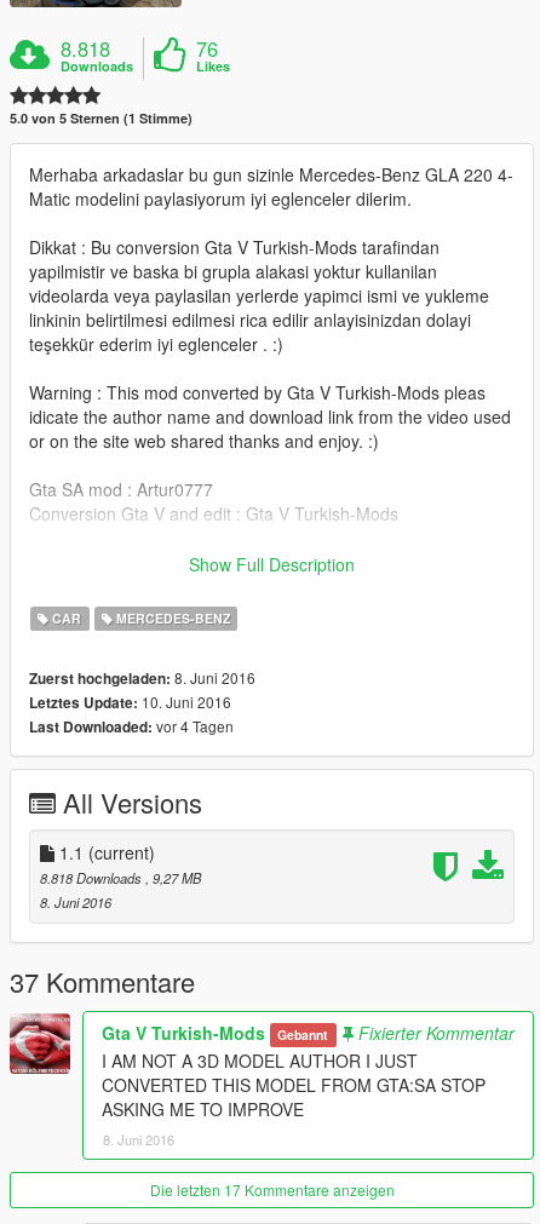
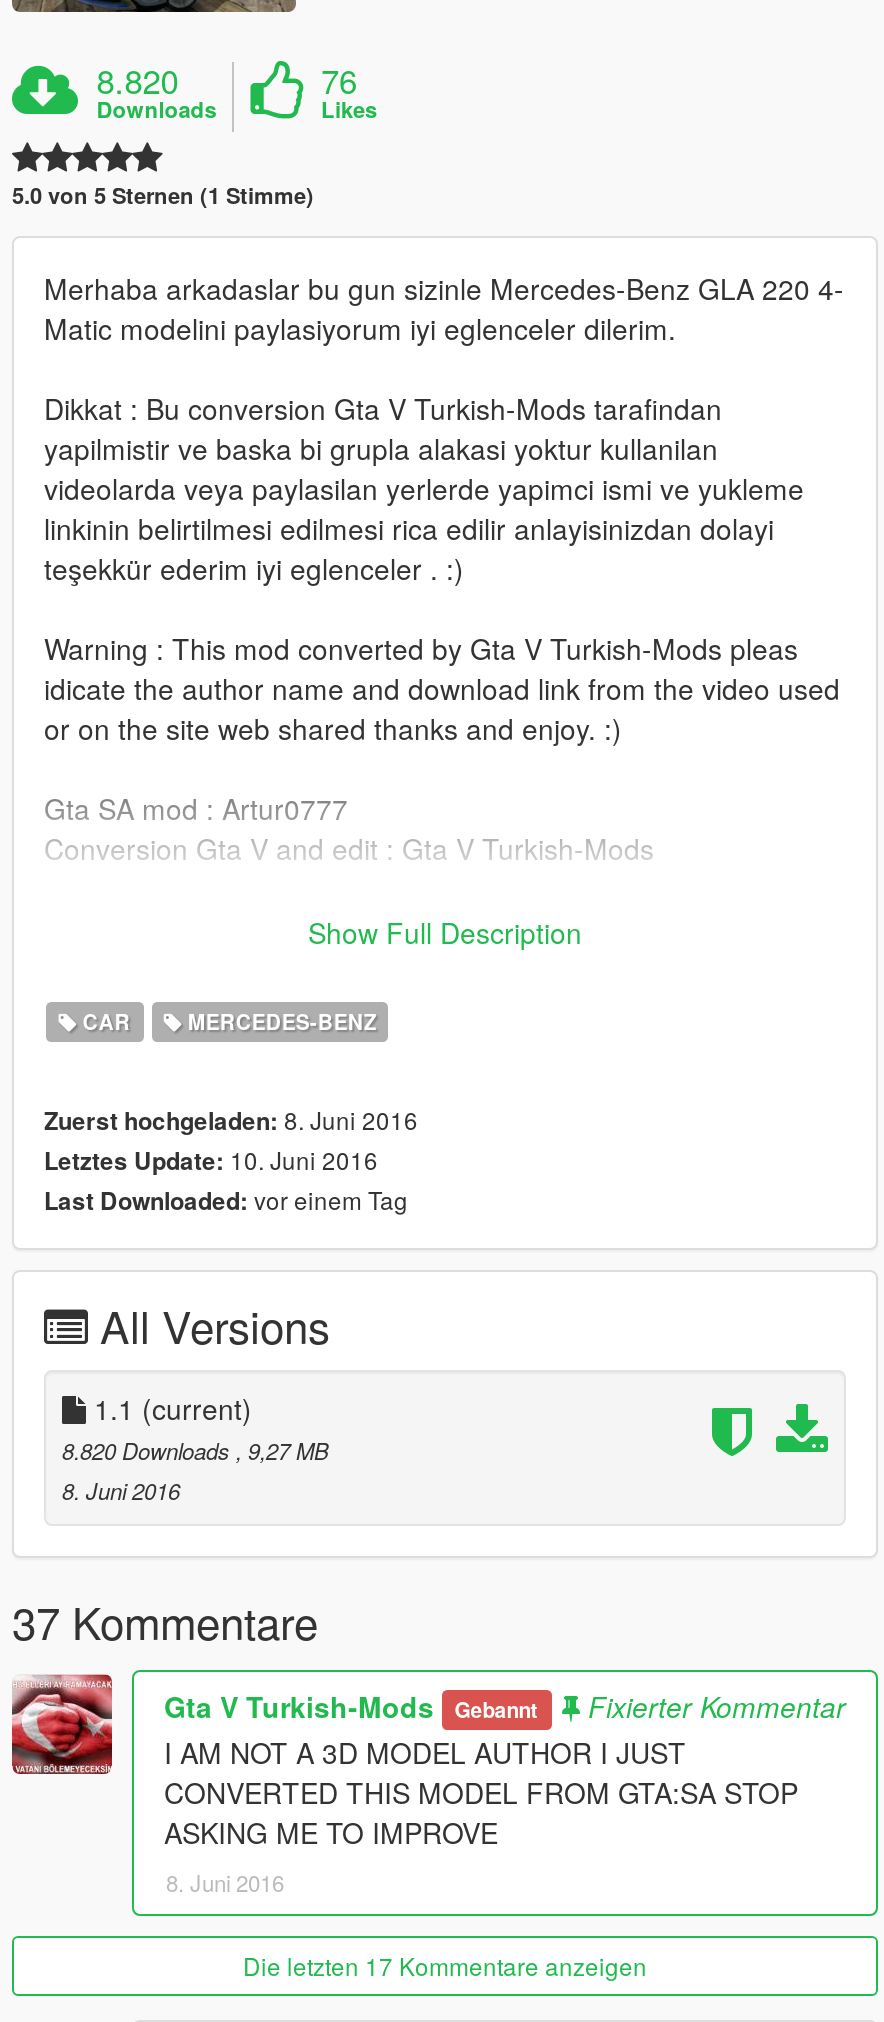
- 8.818
+ 8.820

- Last Downloaded: vor 4 Tagen
+ Last Downloaded: vor einem Tag

- 8.818 Downloads, 9,27 MB
+ 8.820 Downloads, 9,27 MB
